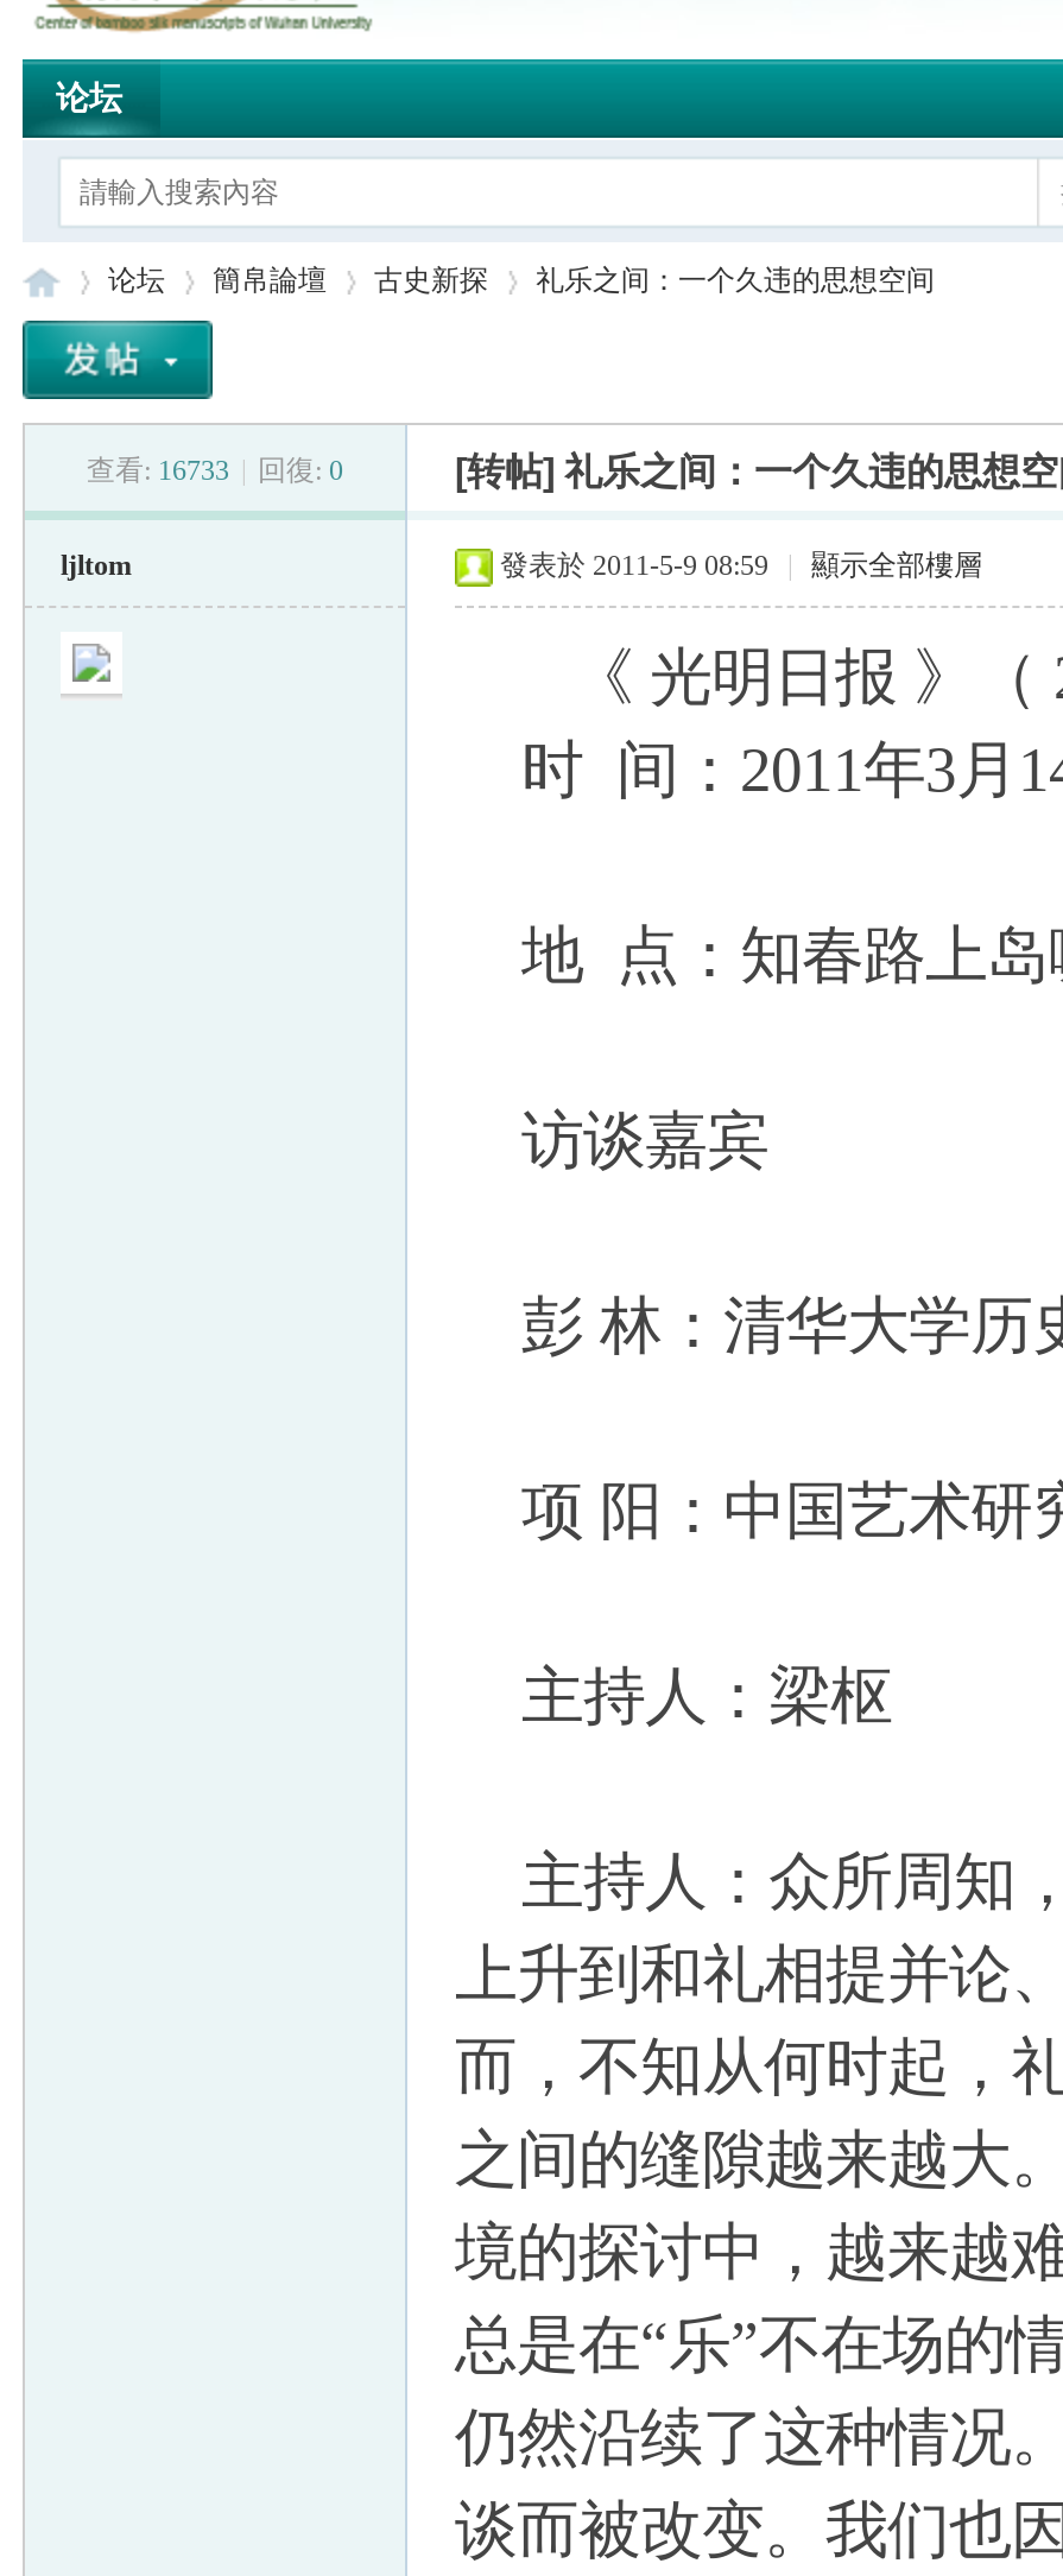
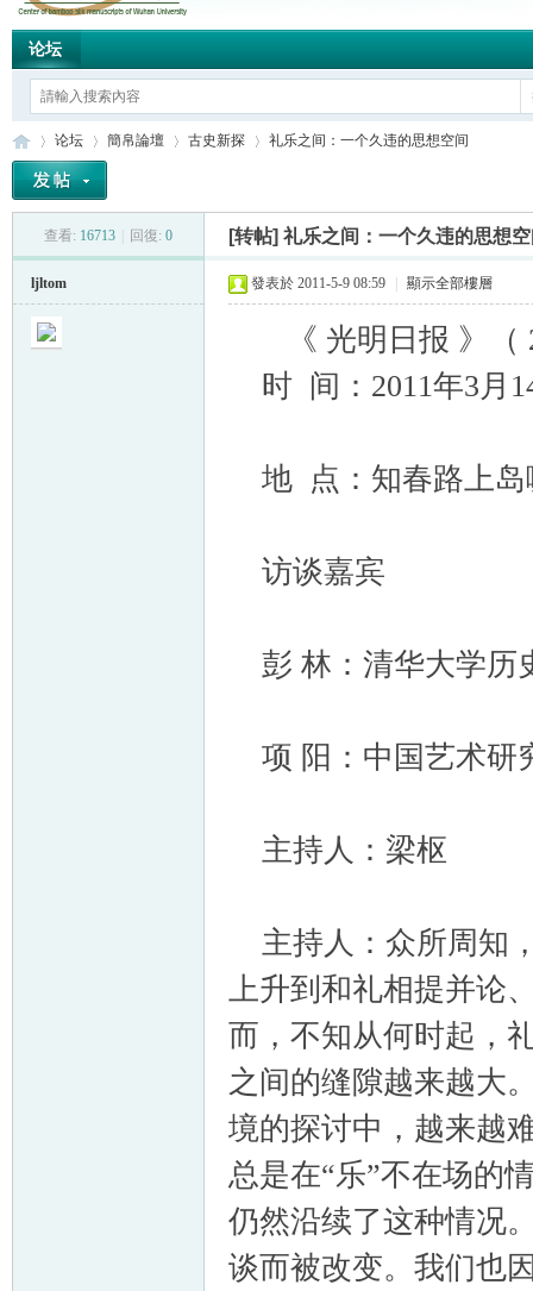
- 查看: 16733
+ 查看: 16713
